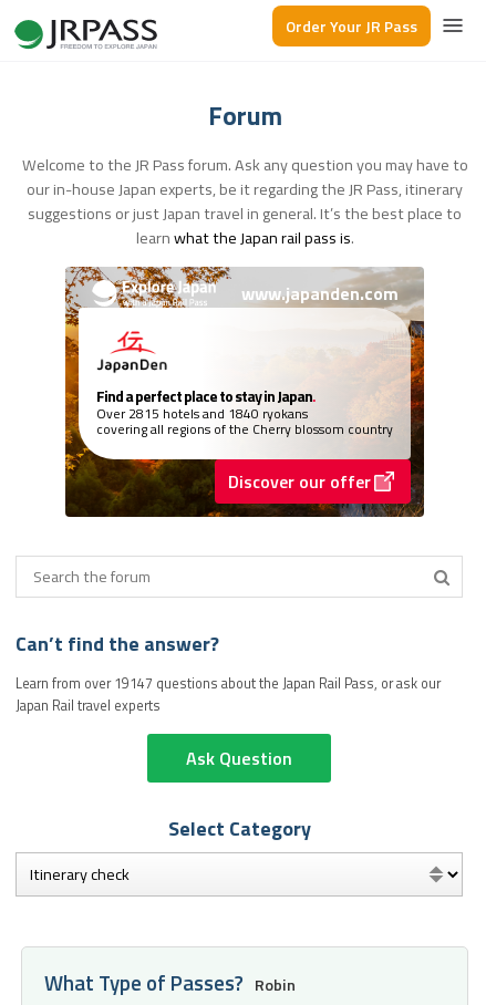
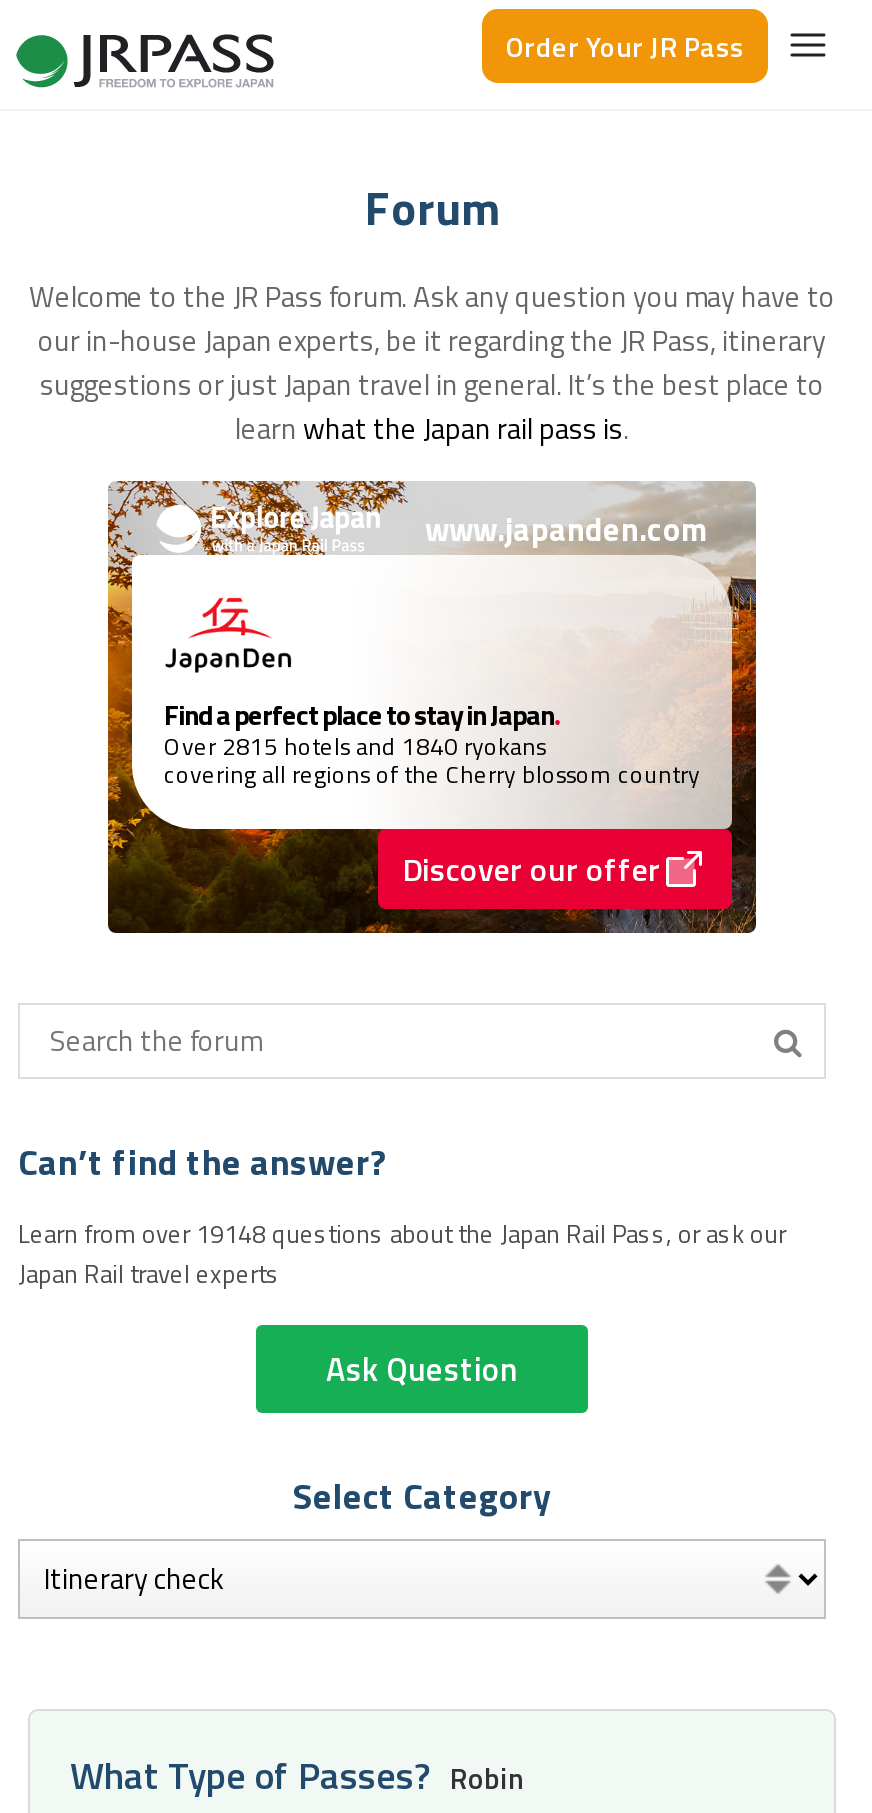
- Learn from over 19147 questions about the Japan Rail Pass, or ask our
+ Learn from over 19148 questions about the Japan Rail Pass, or ask our
